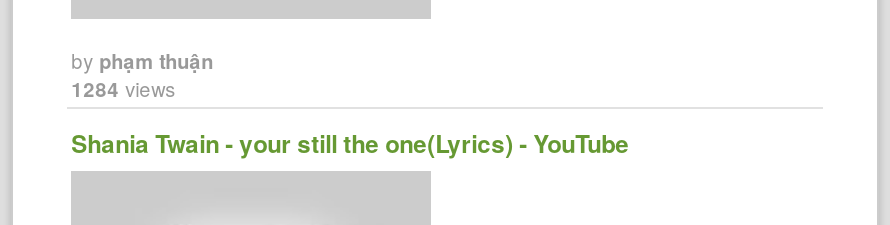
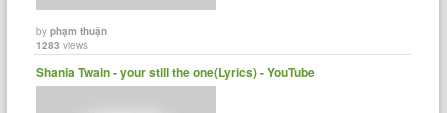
- 1284 views
+ 1283 views
